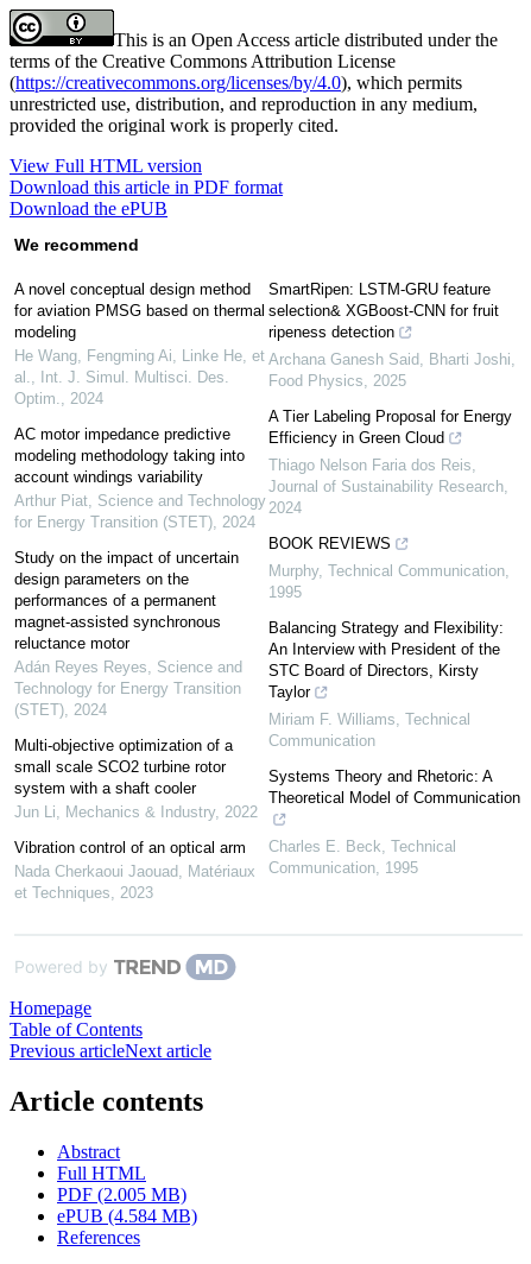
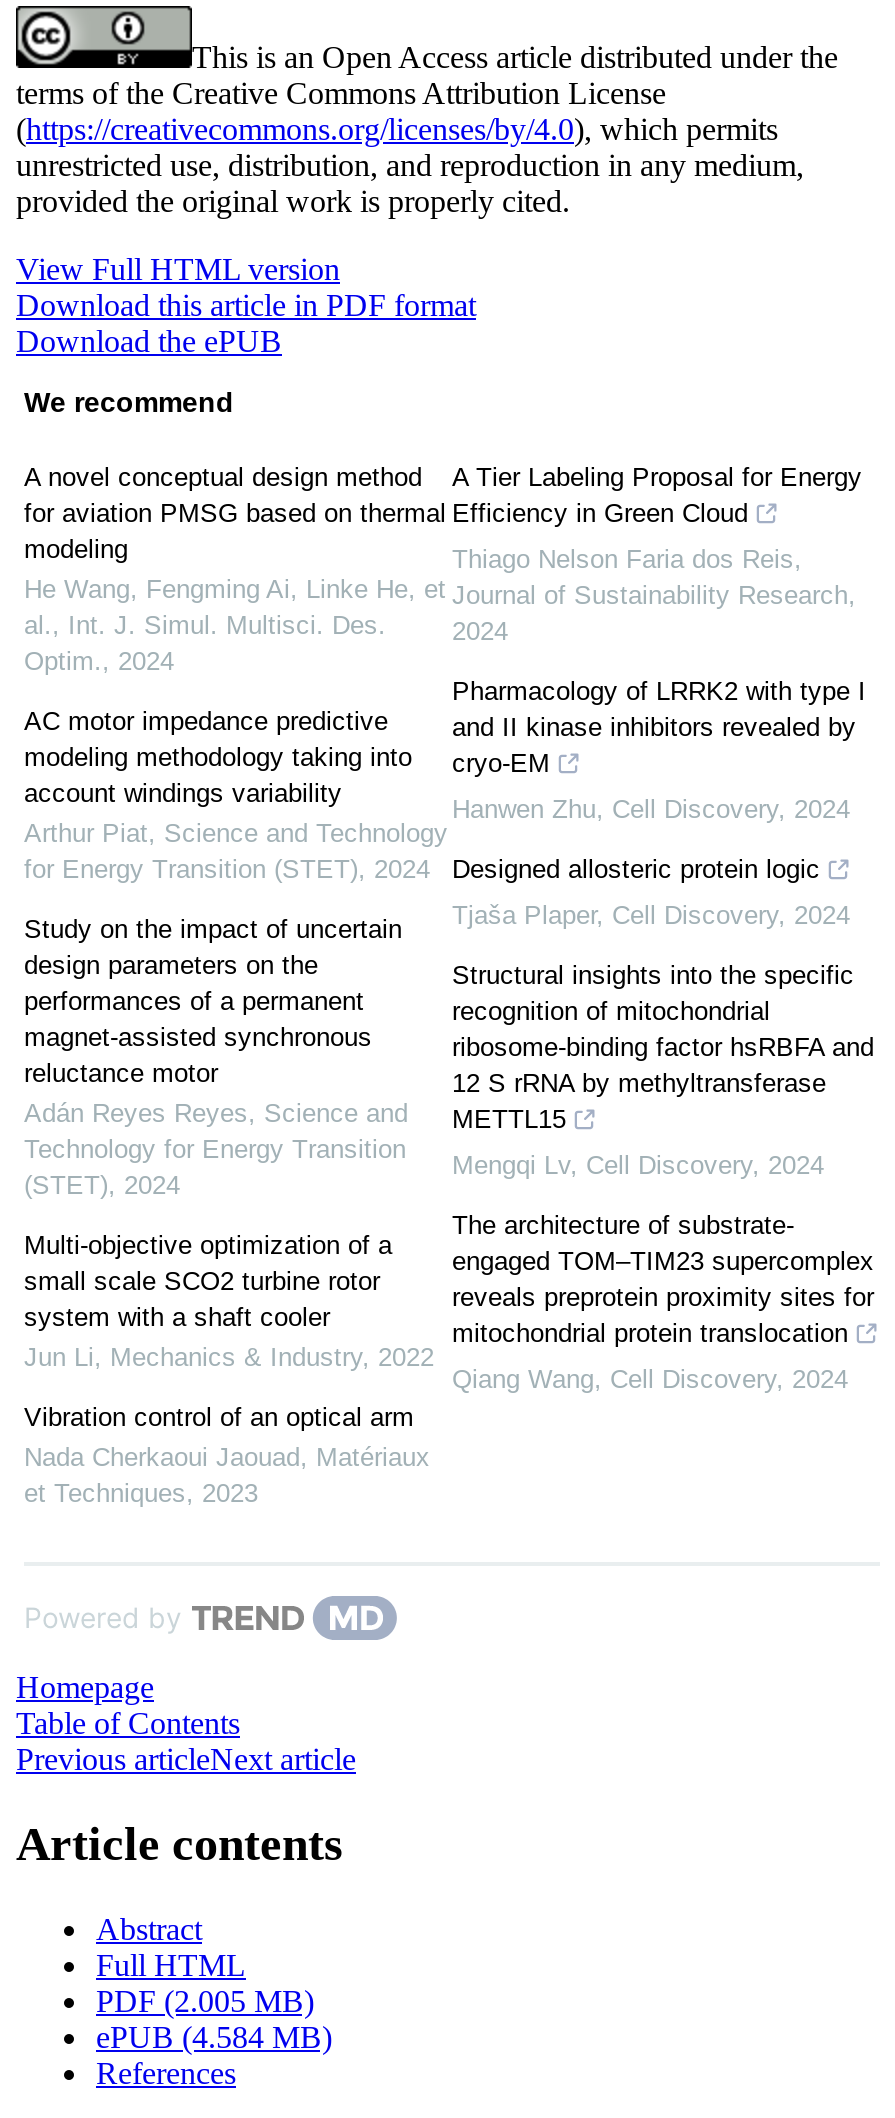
- SmartRipen: LSTM-GRU feature
- selection& XGBoost-CNN for fruit
- ripeness detection
- Archana Ganesh Said, Bharti Joshi,
- Food Physics, 2025

moved up: A Tier Labeling Proposal for Energy | Efficiency in Green Cloud | Thiago Nelson Faria dos Reis, | Journal of Sustainability Research, | 2024

- BOOK REVIEWS
- Murphy, Technical Communication,
- 1995
- Balancing Strategy and Flexibility:
- An Interview with President of the
- STC Board of Directors, Kirsty
- Taylor
- Miriam F. Williams, Technical
- Communication
- Systems Theory and Rhetoric: A
- Theoretical Model of Communication
- Charles E. Beck, Technical
- Communication, 1995
+ Pharmacology of LRRK2 with type I
+ and II kinase inhibitors revealed by
+ cryo-EM
+ Hanwen Zhu, Cell Discovery, 2024
+ Designed allosteric protein logic
+ Tjaša Plaper, Cell Discovery, 2024
+ Structural insights into the specific
+ recognition of mitochondrial
+ ribosome-binding factor hsRBFA and
+ 12 S rRNA by methyltransferase
+ METTL15
+ Mengqi Lv, Cell Discovery, 2024
+ The architecture of substrate-
+ engaged TOM–TIM23 supercomplex
+ reveals preprotein proximity sites for
+ mitochondrial protein translocation
+ Qiang Wang, Cell Discovery, 2024
